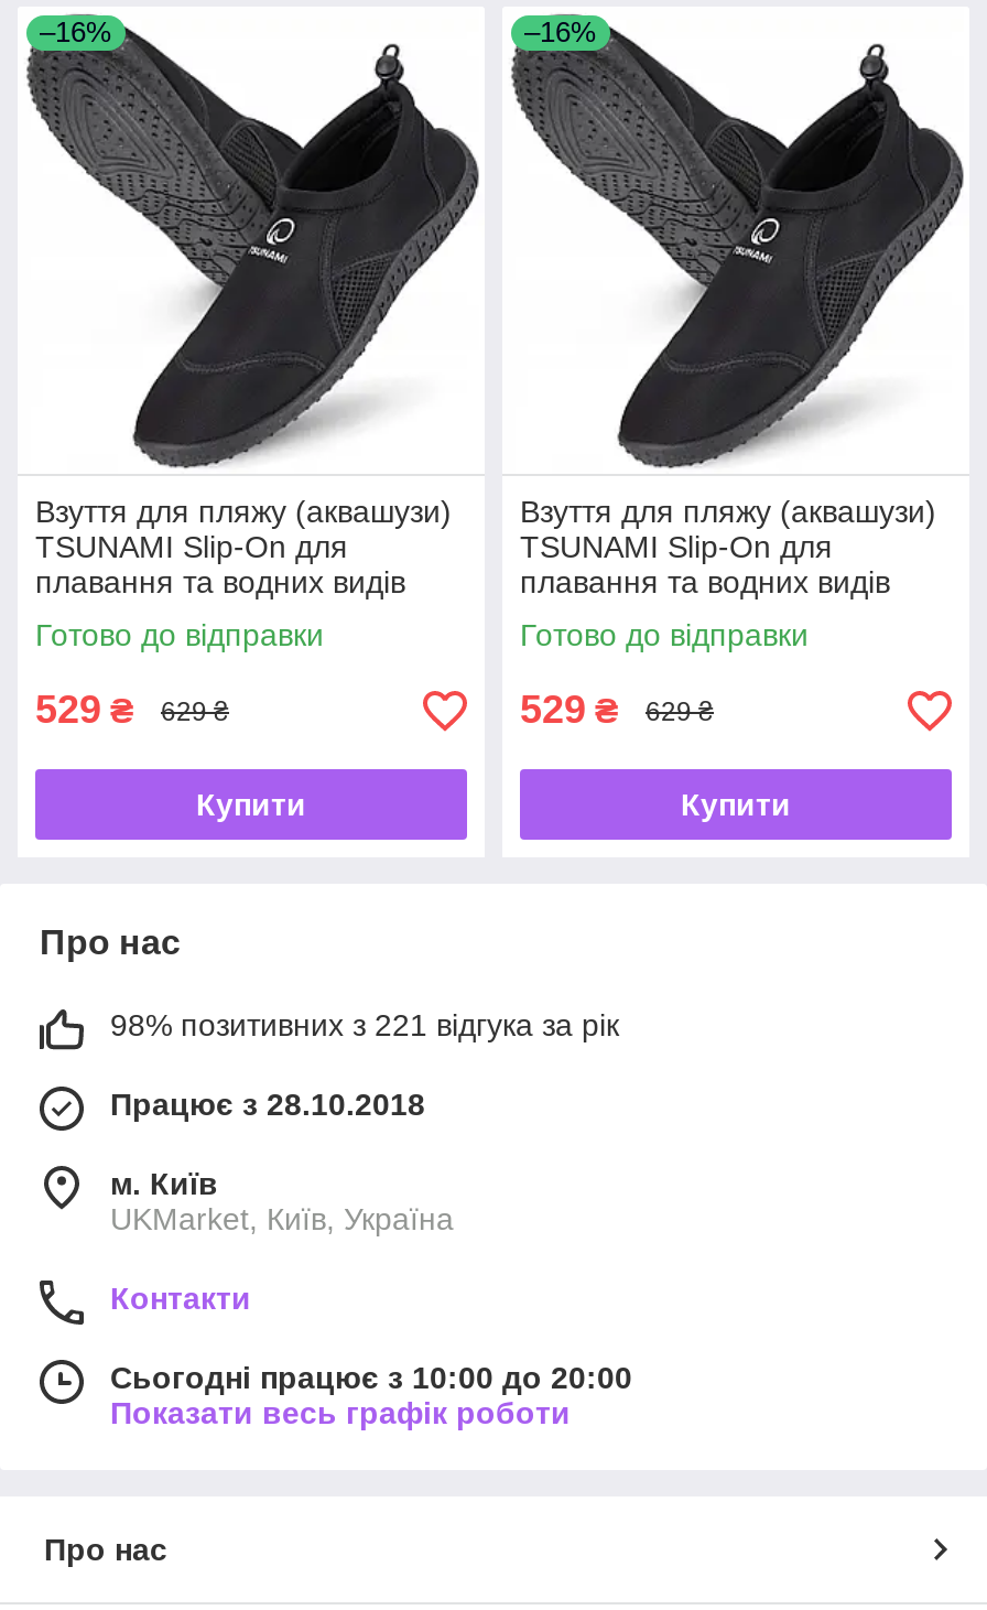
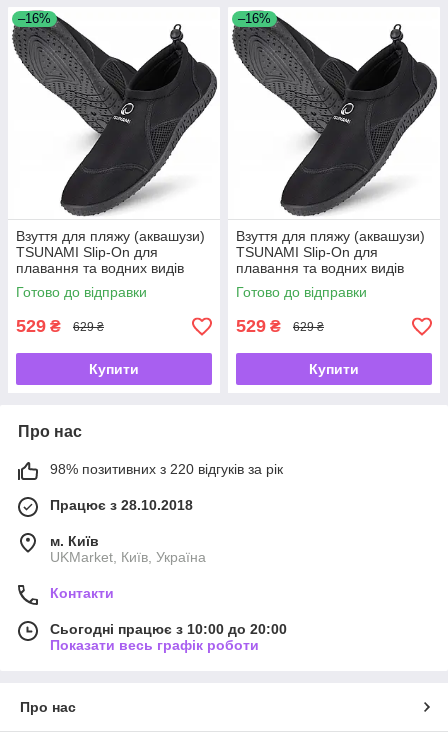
- 98% позитивних з 221 відгука за рік
+ 98% позитивних з 220 відгуків за рік
